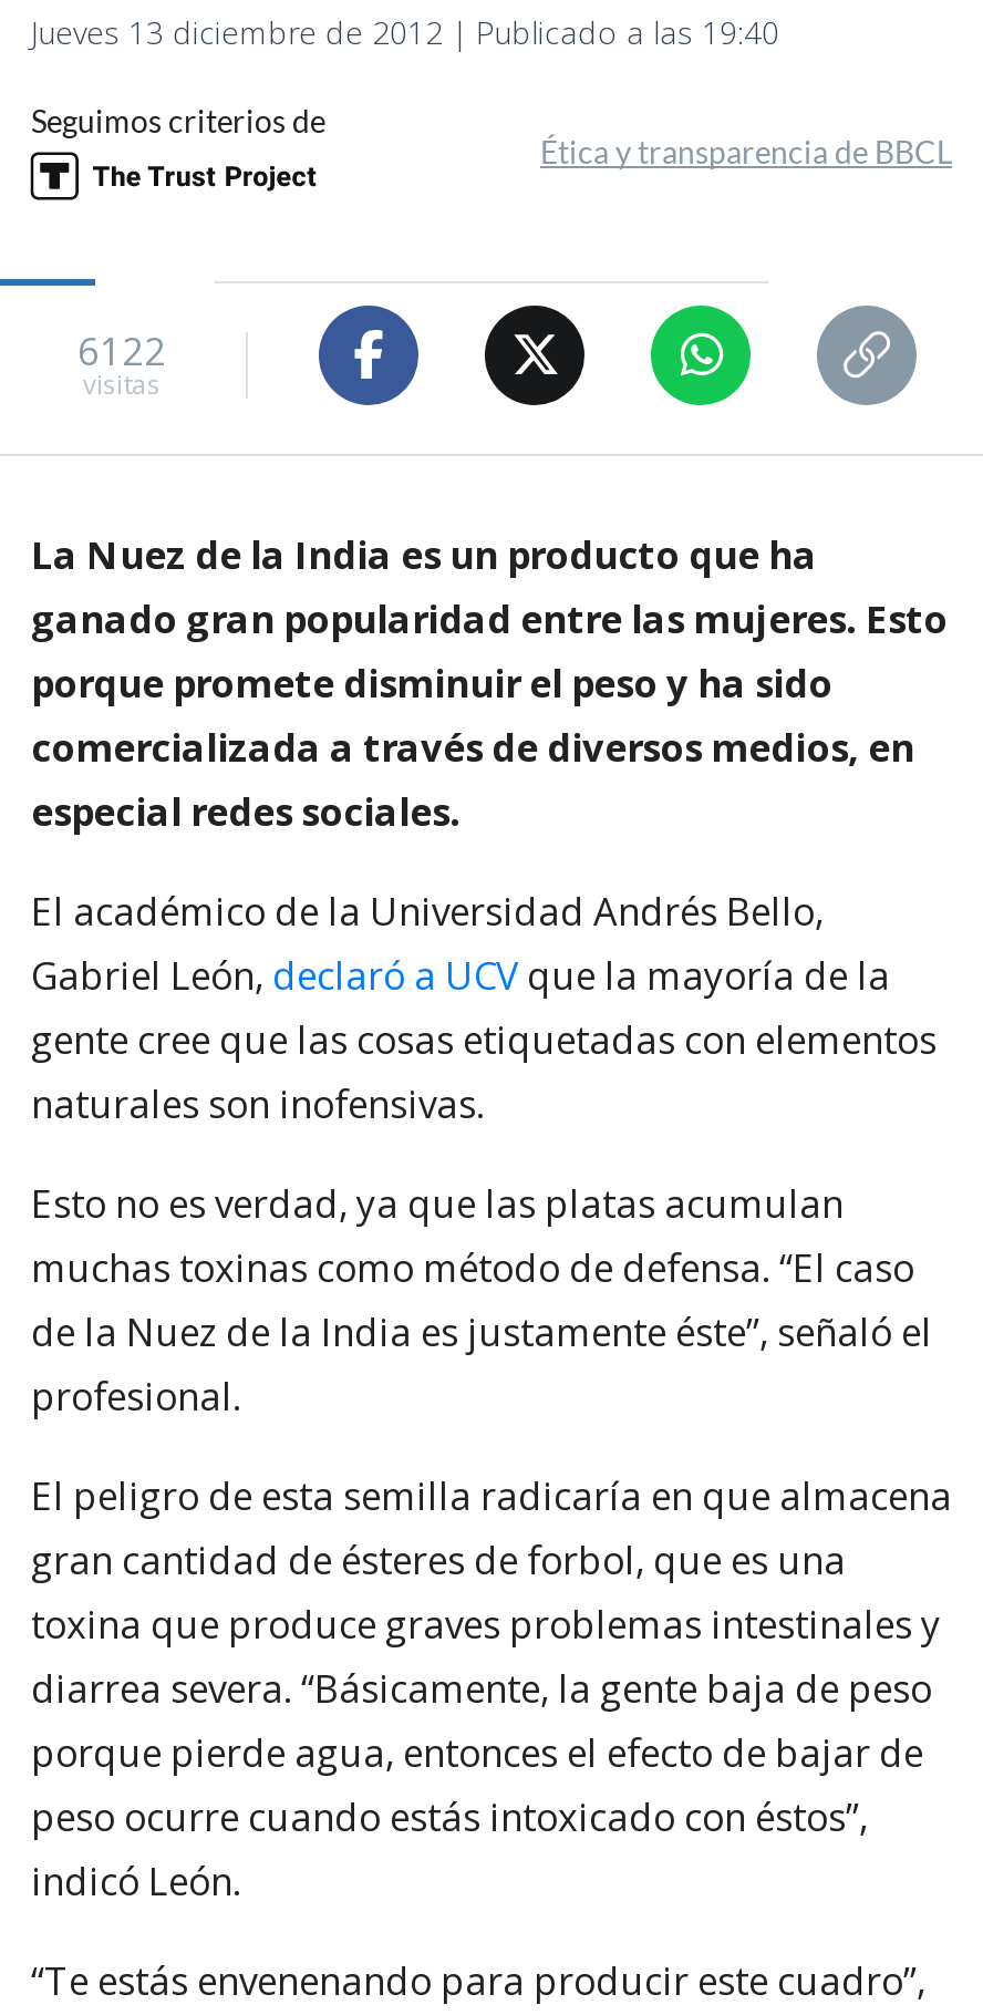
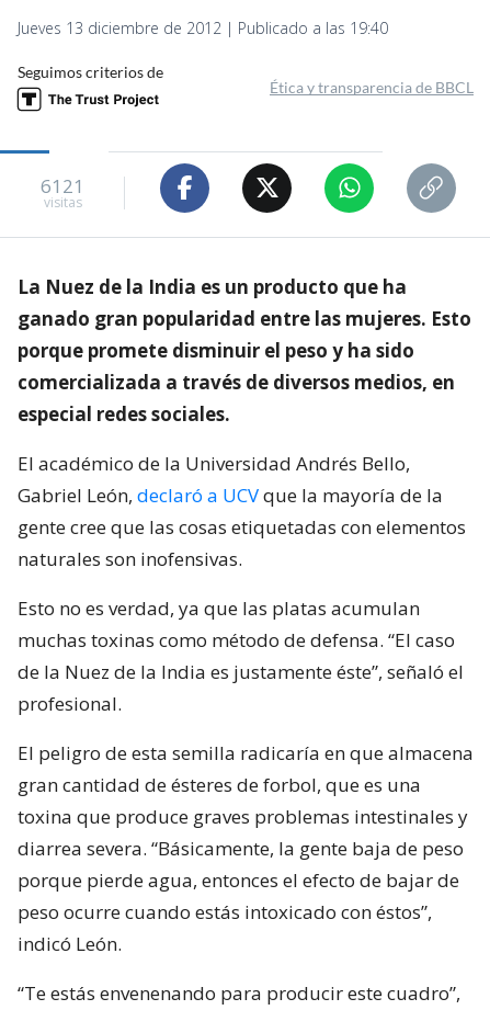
- 6122
+ 6121
